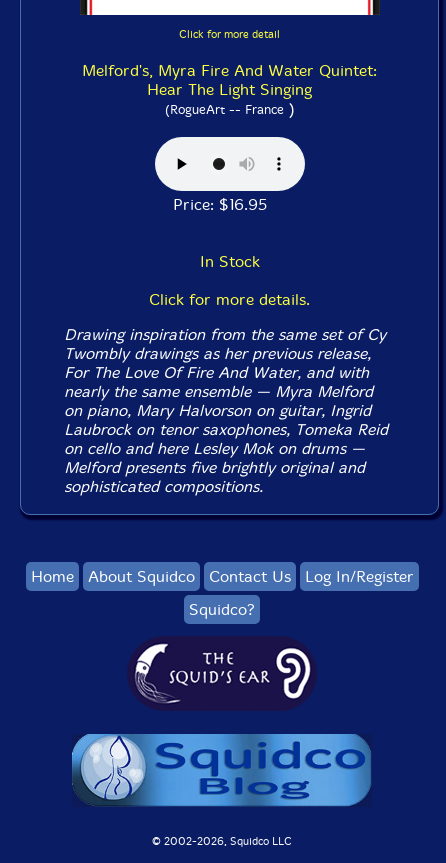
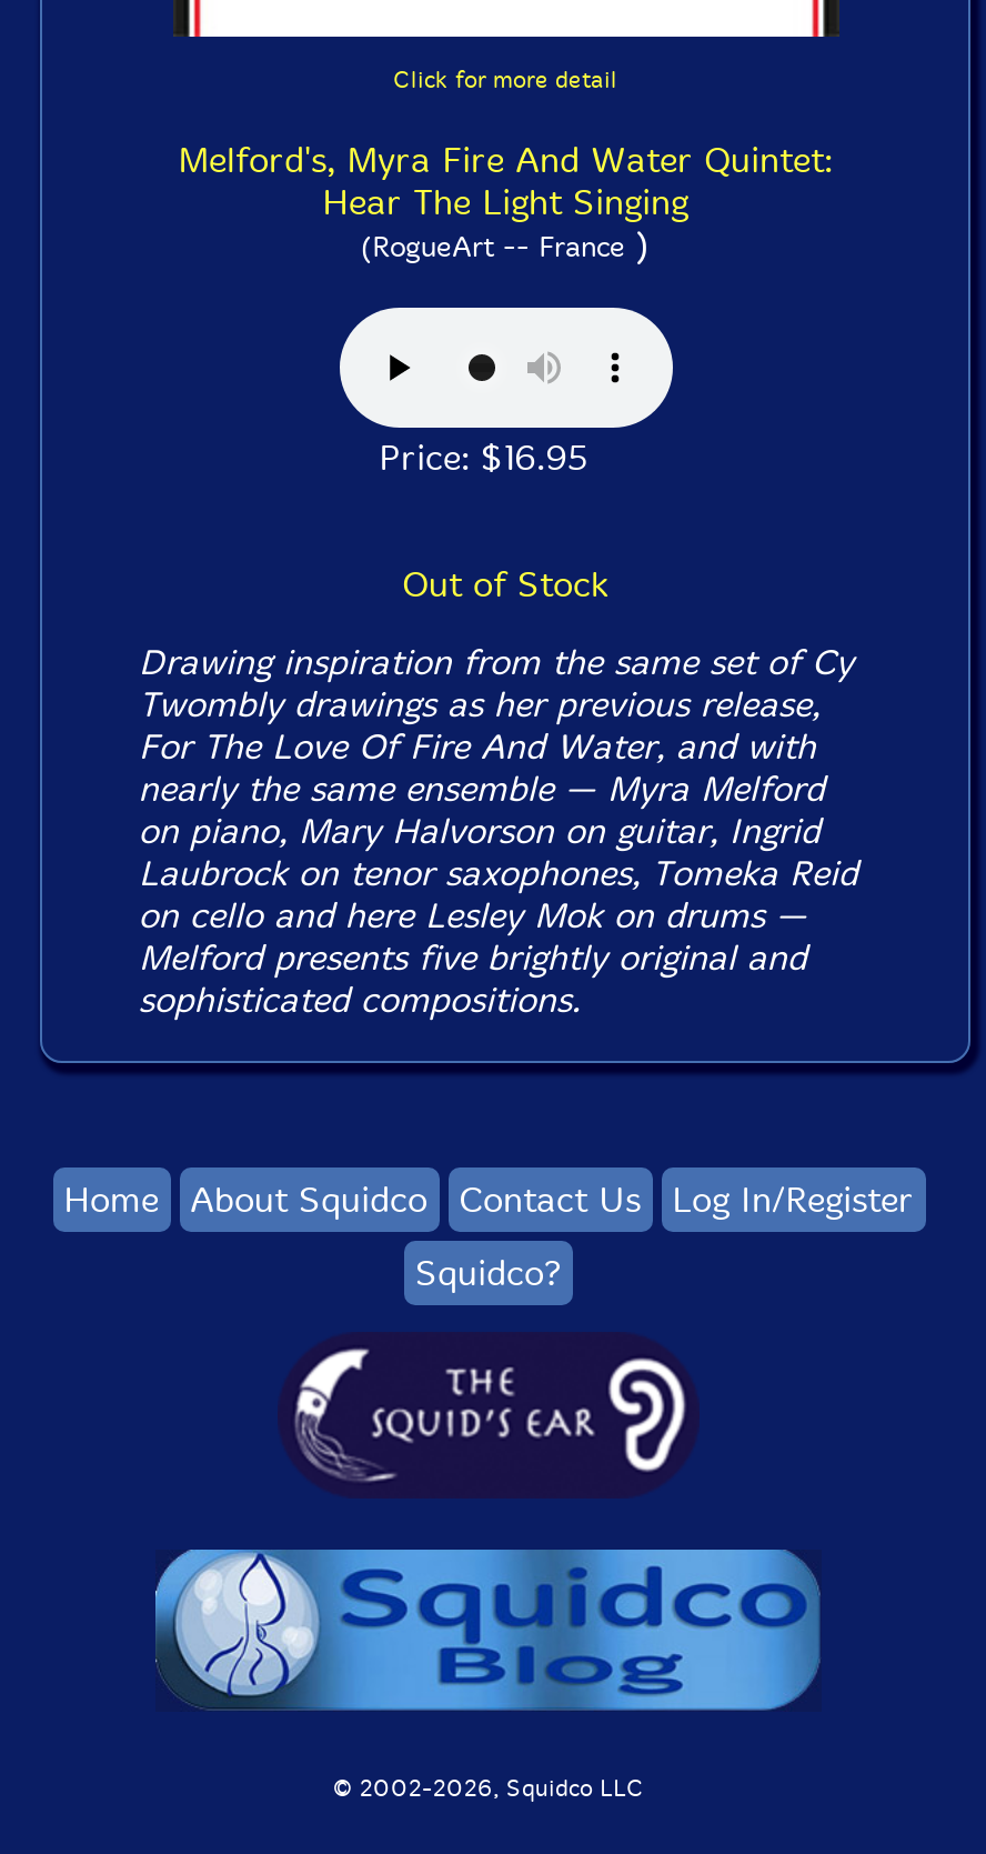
- In Stock
- Click for more details.
+ Out of Stock
